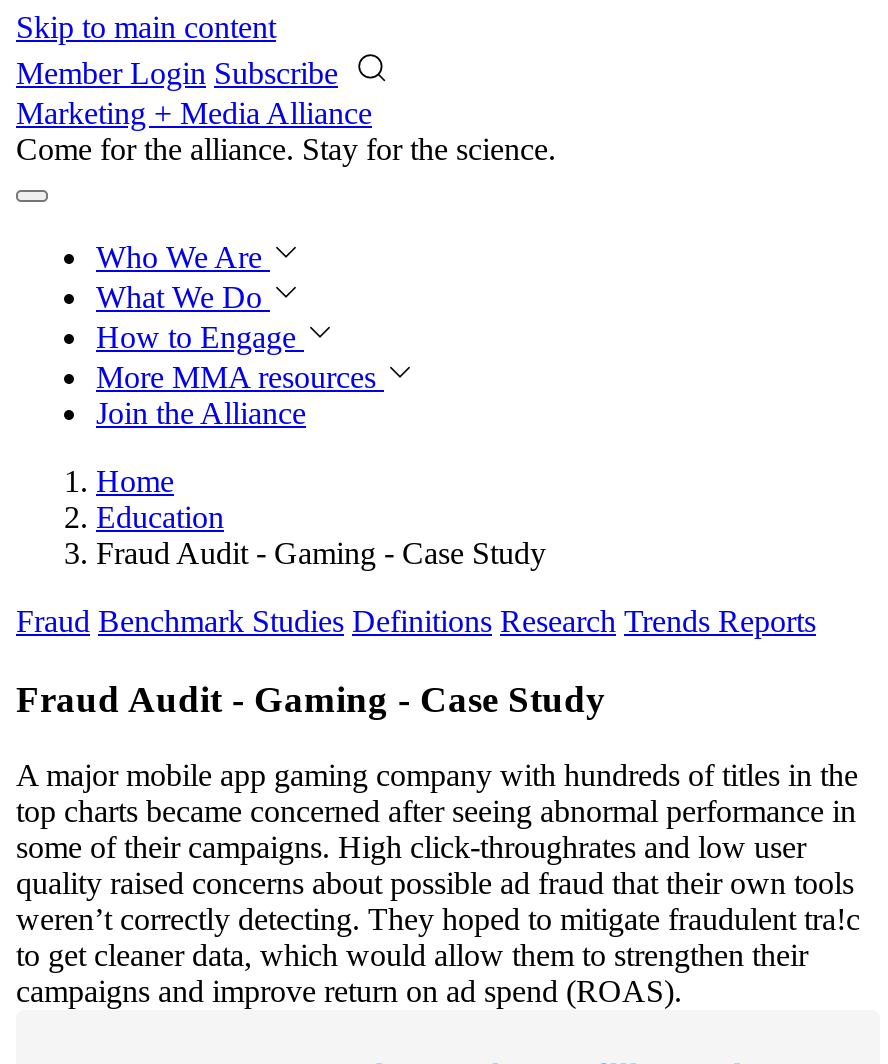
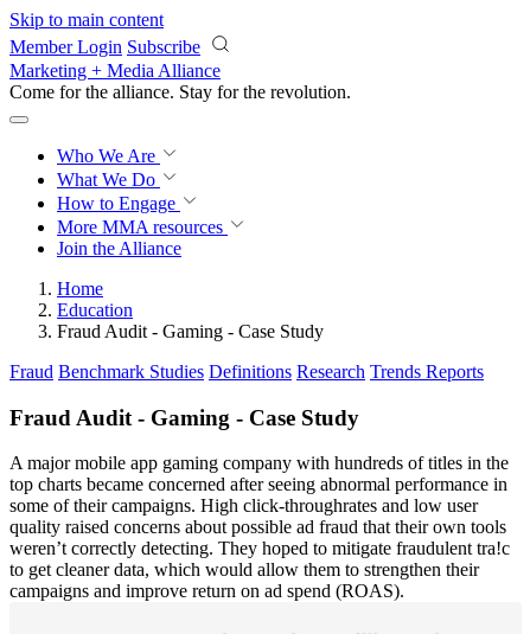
- Come for the alliance. Stay for the knowledge.
+ Come for the alliance. Stay for the revolution.
